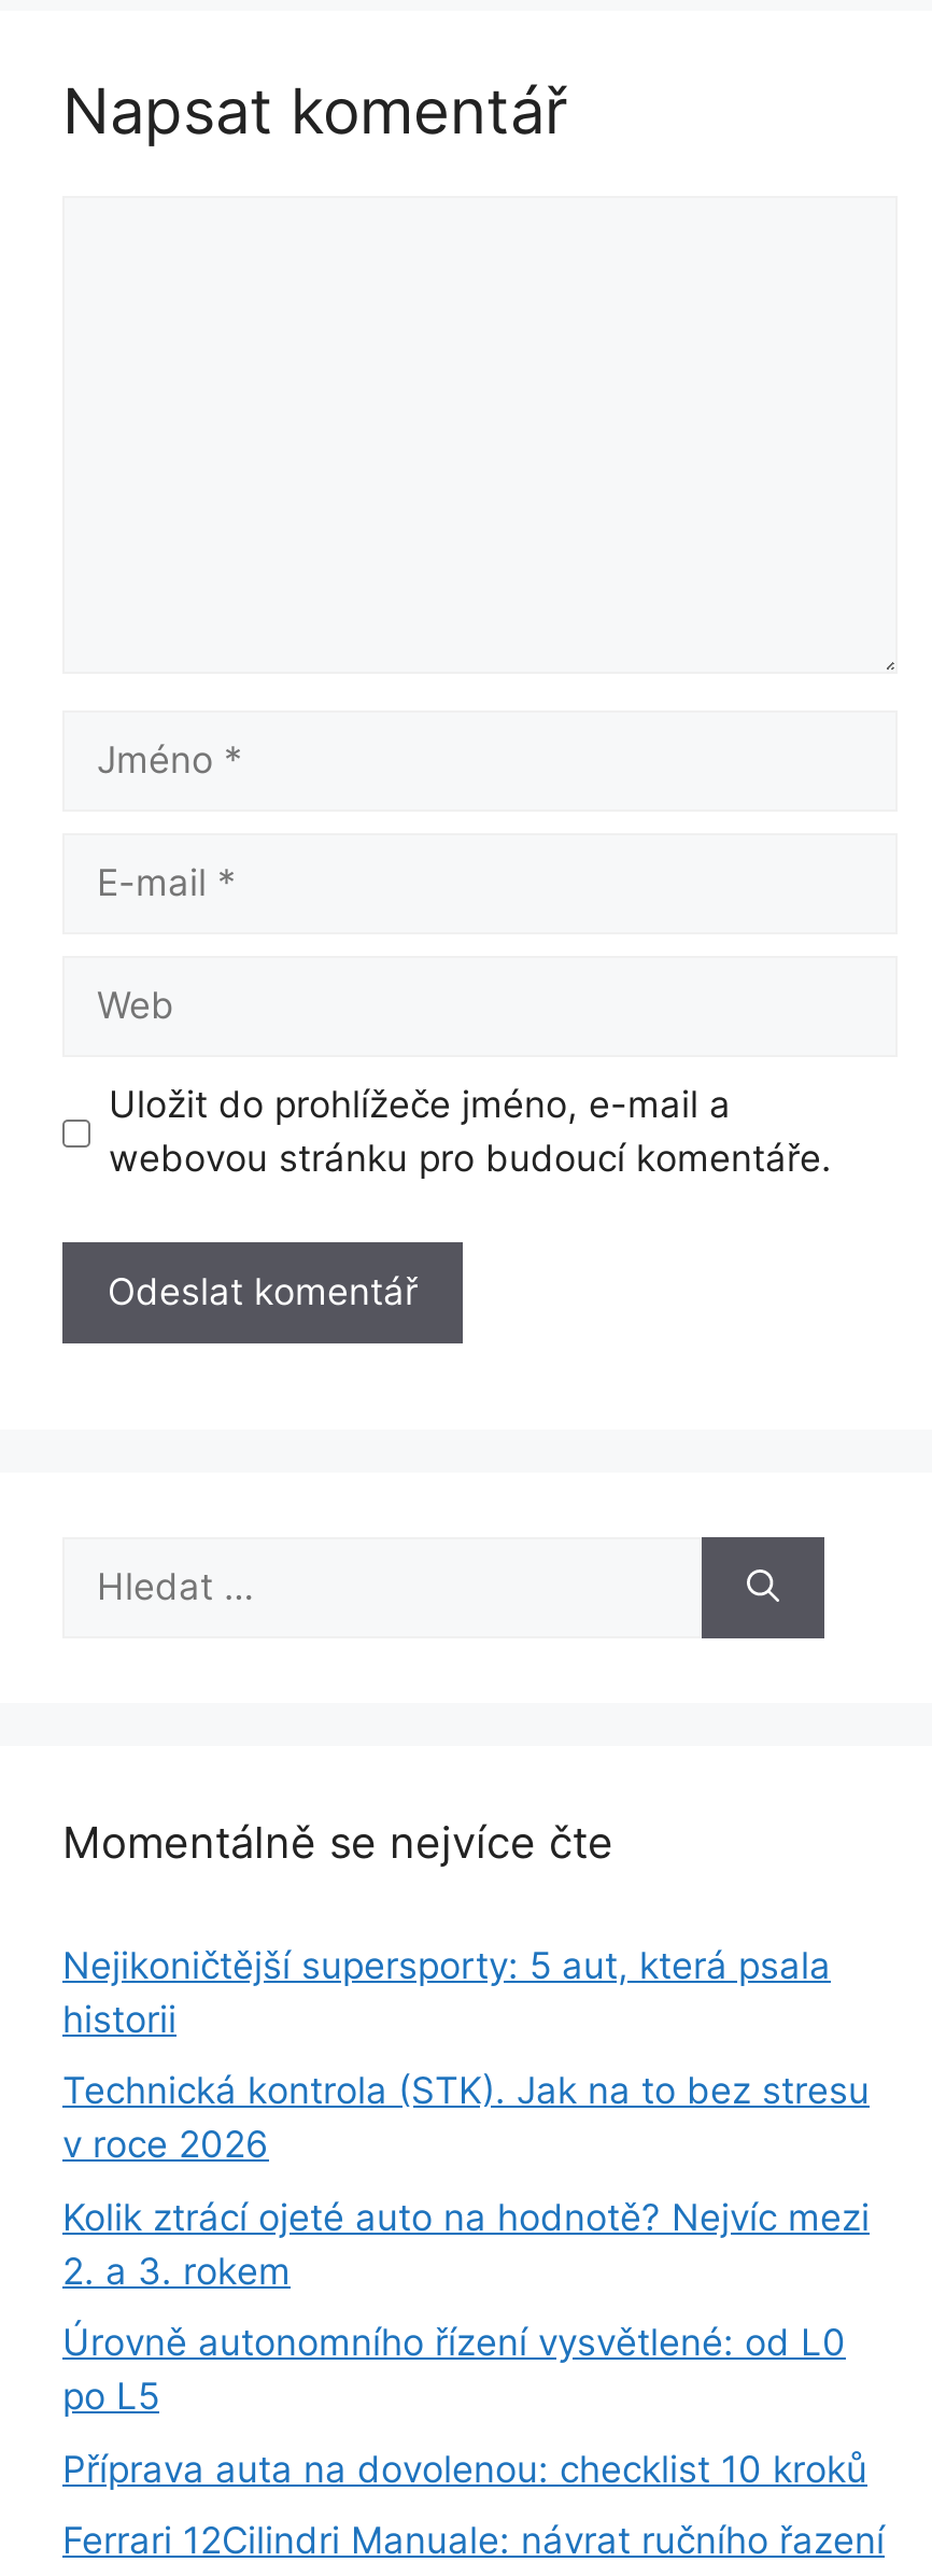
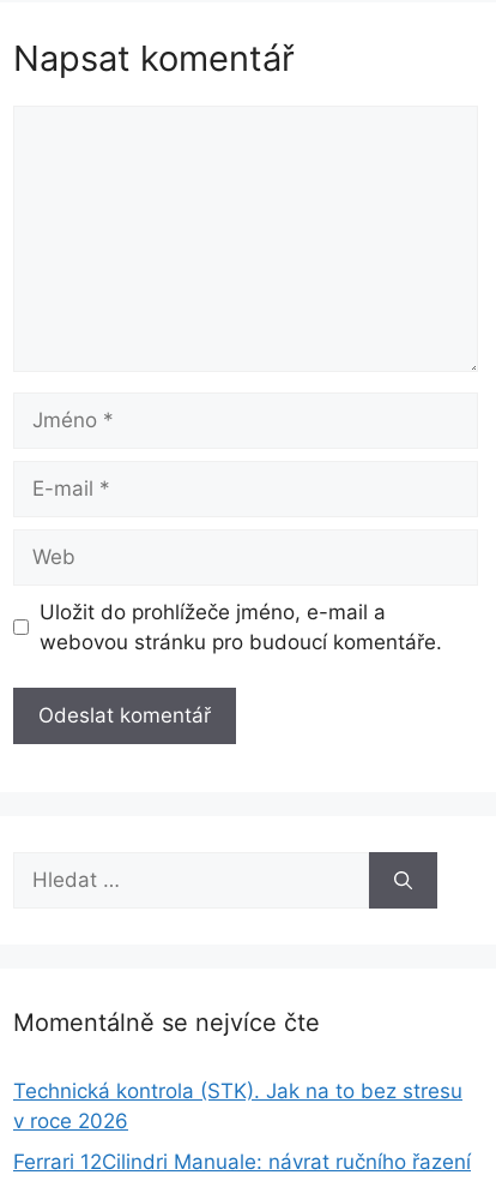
- Nejikoničtější supersporty: 5 aut, která psala
- historii

- Kolik ztrácí ojeté auto na hodnotě? Nejvíc mezi
- 2. a 3. rokem
- Úrovně autonomního řízení vysvětlené: od L0
- po L5
- Příprava auta na dovolenou: checklist 10 kroků
